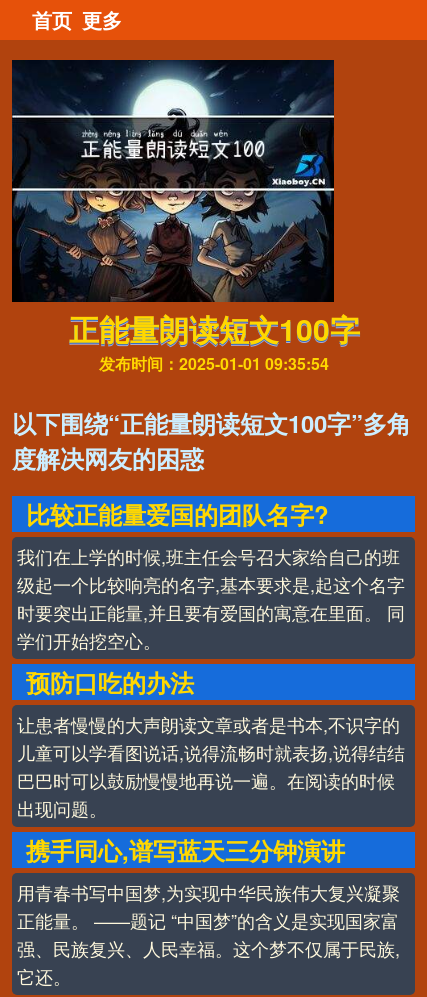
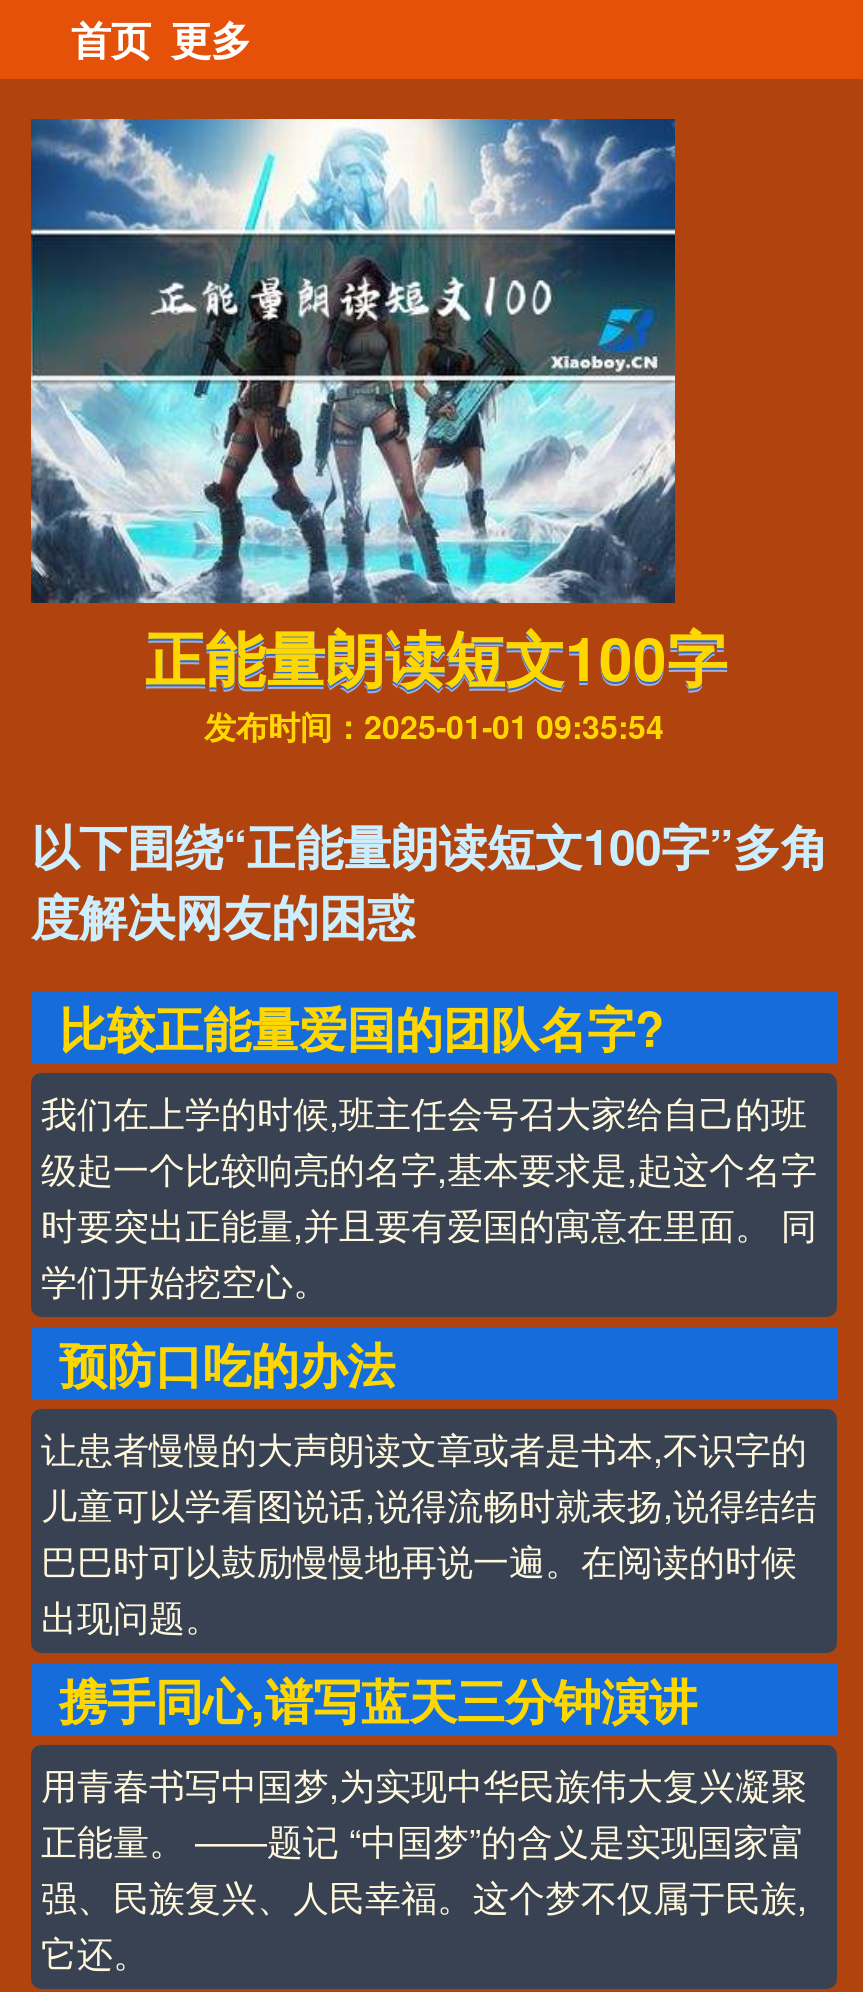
- [image]
+ [image]
